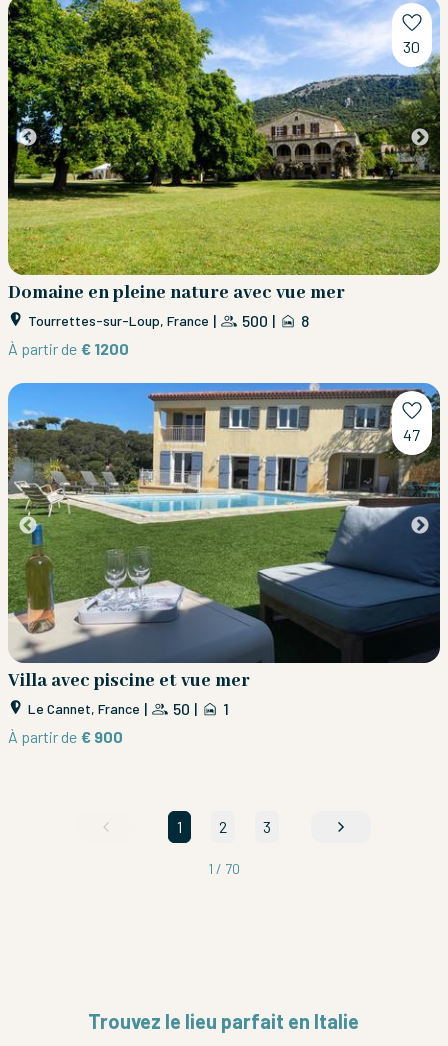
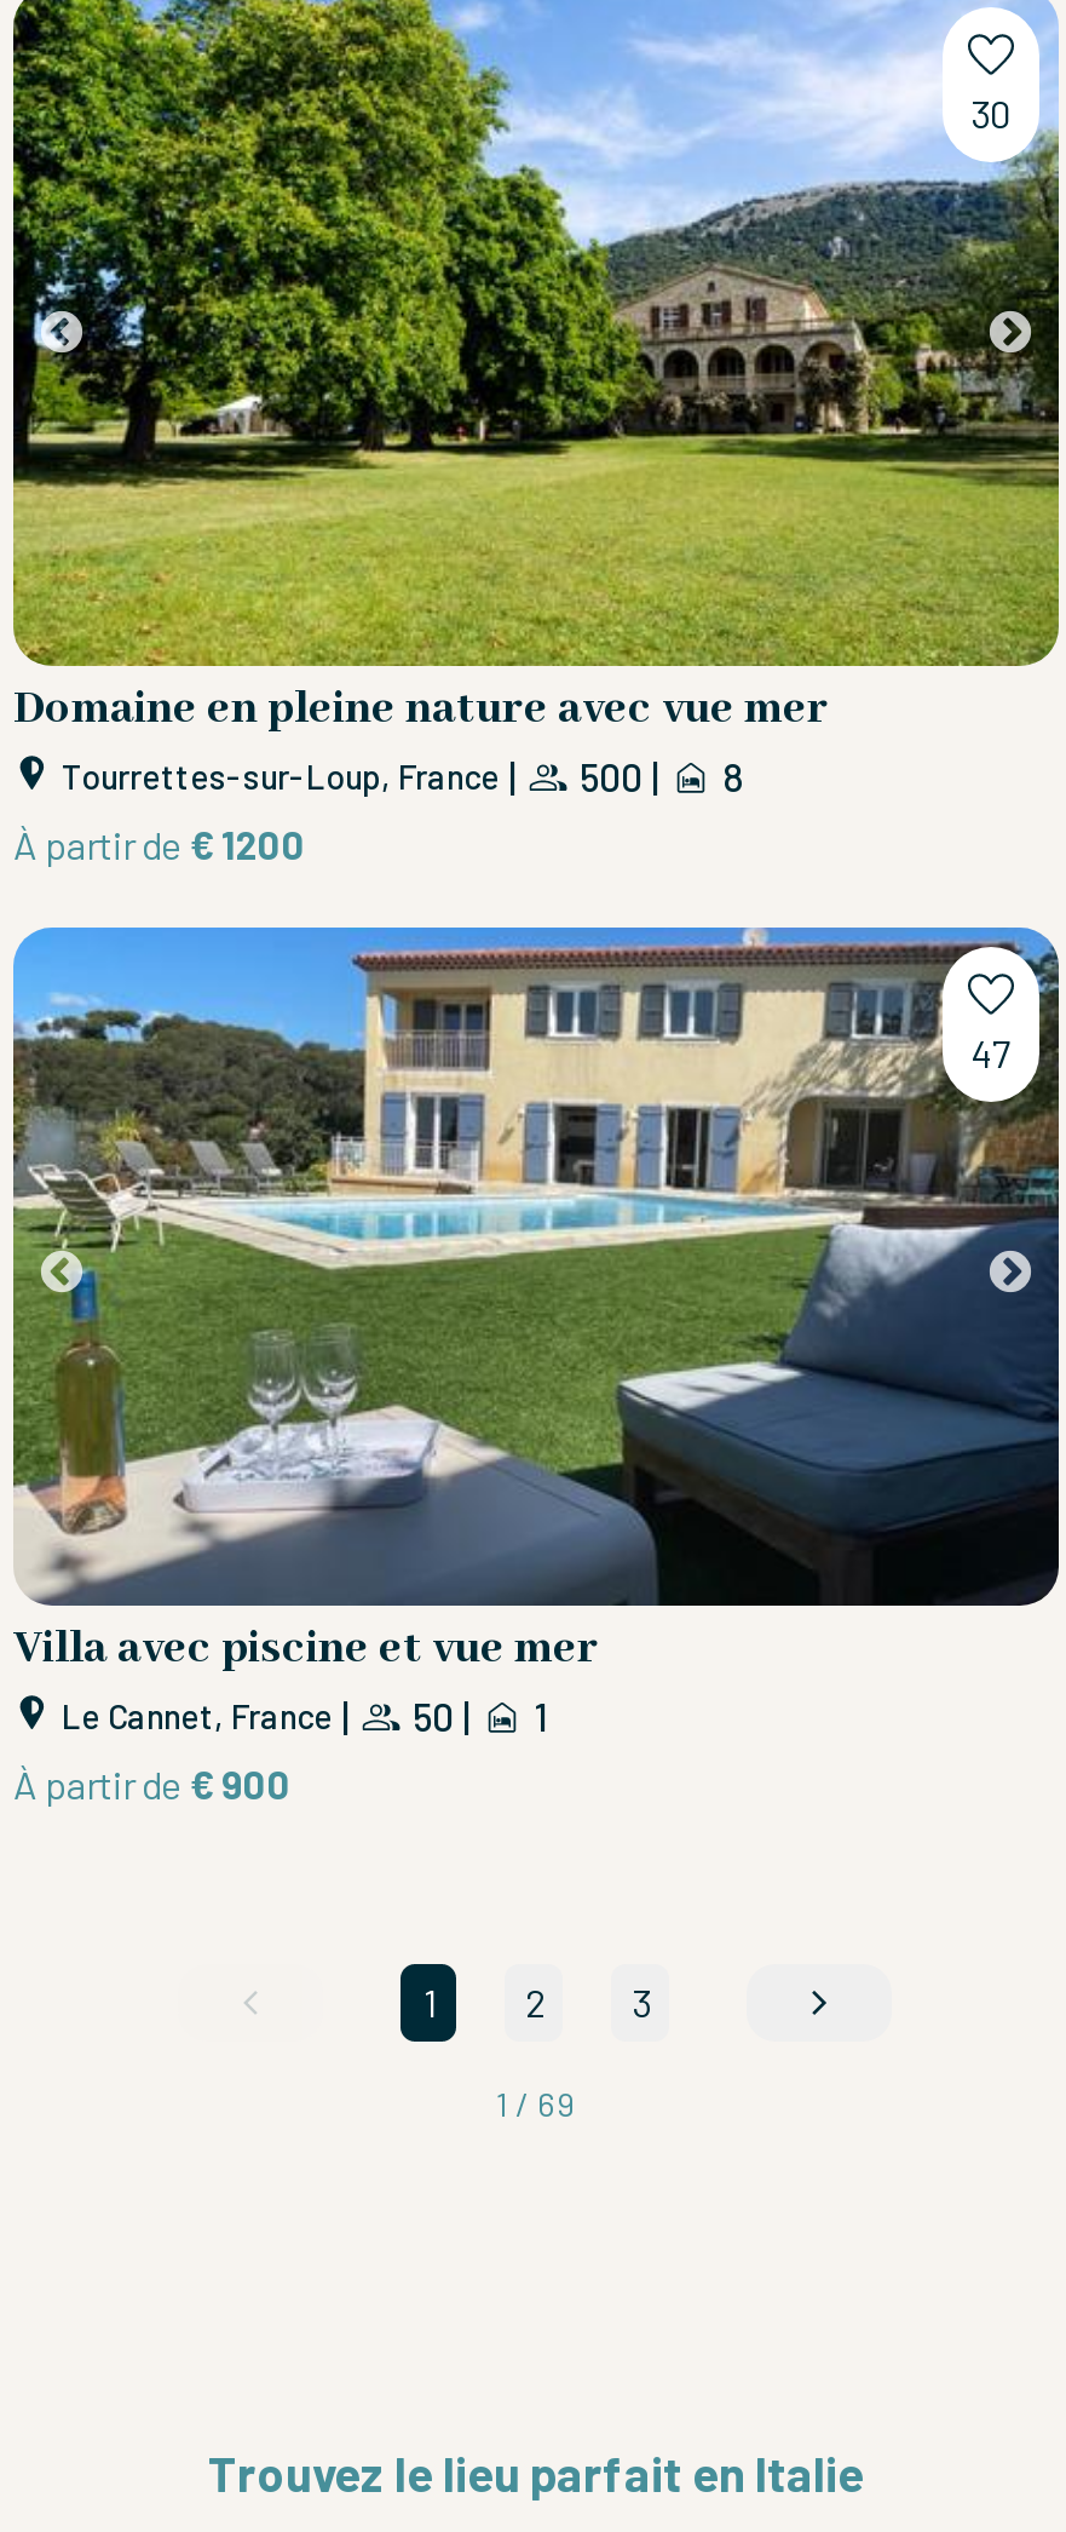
- 1 / 70
+ 1 / 69
